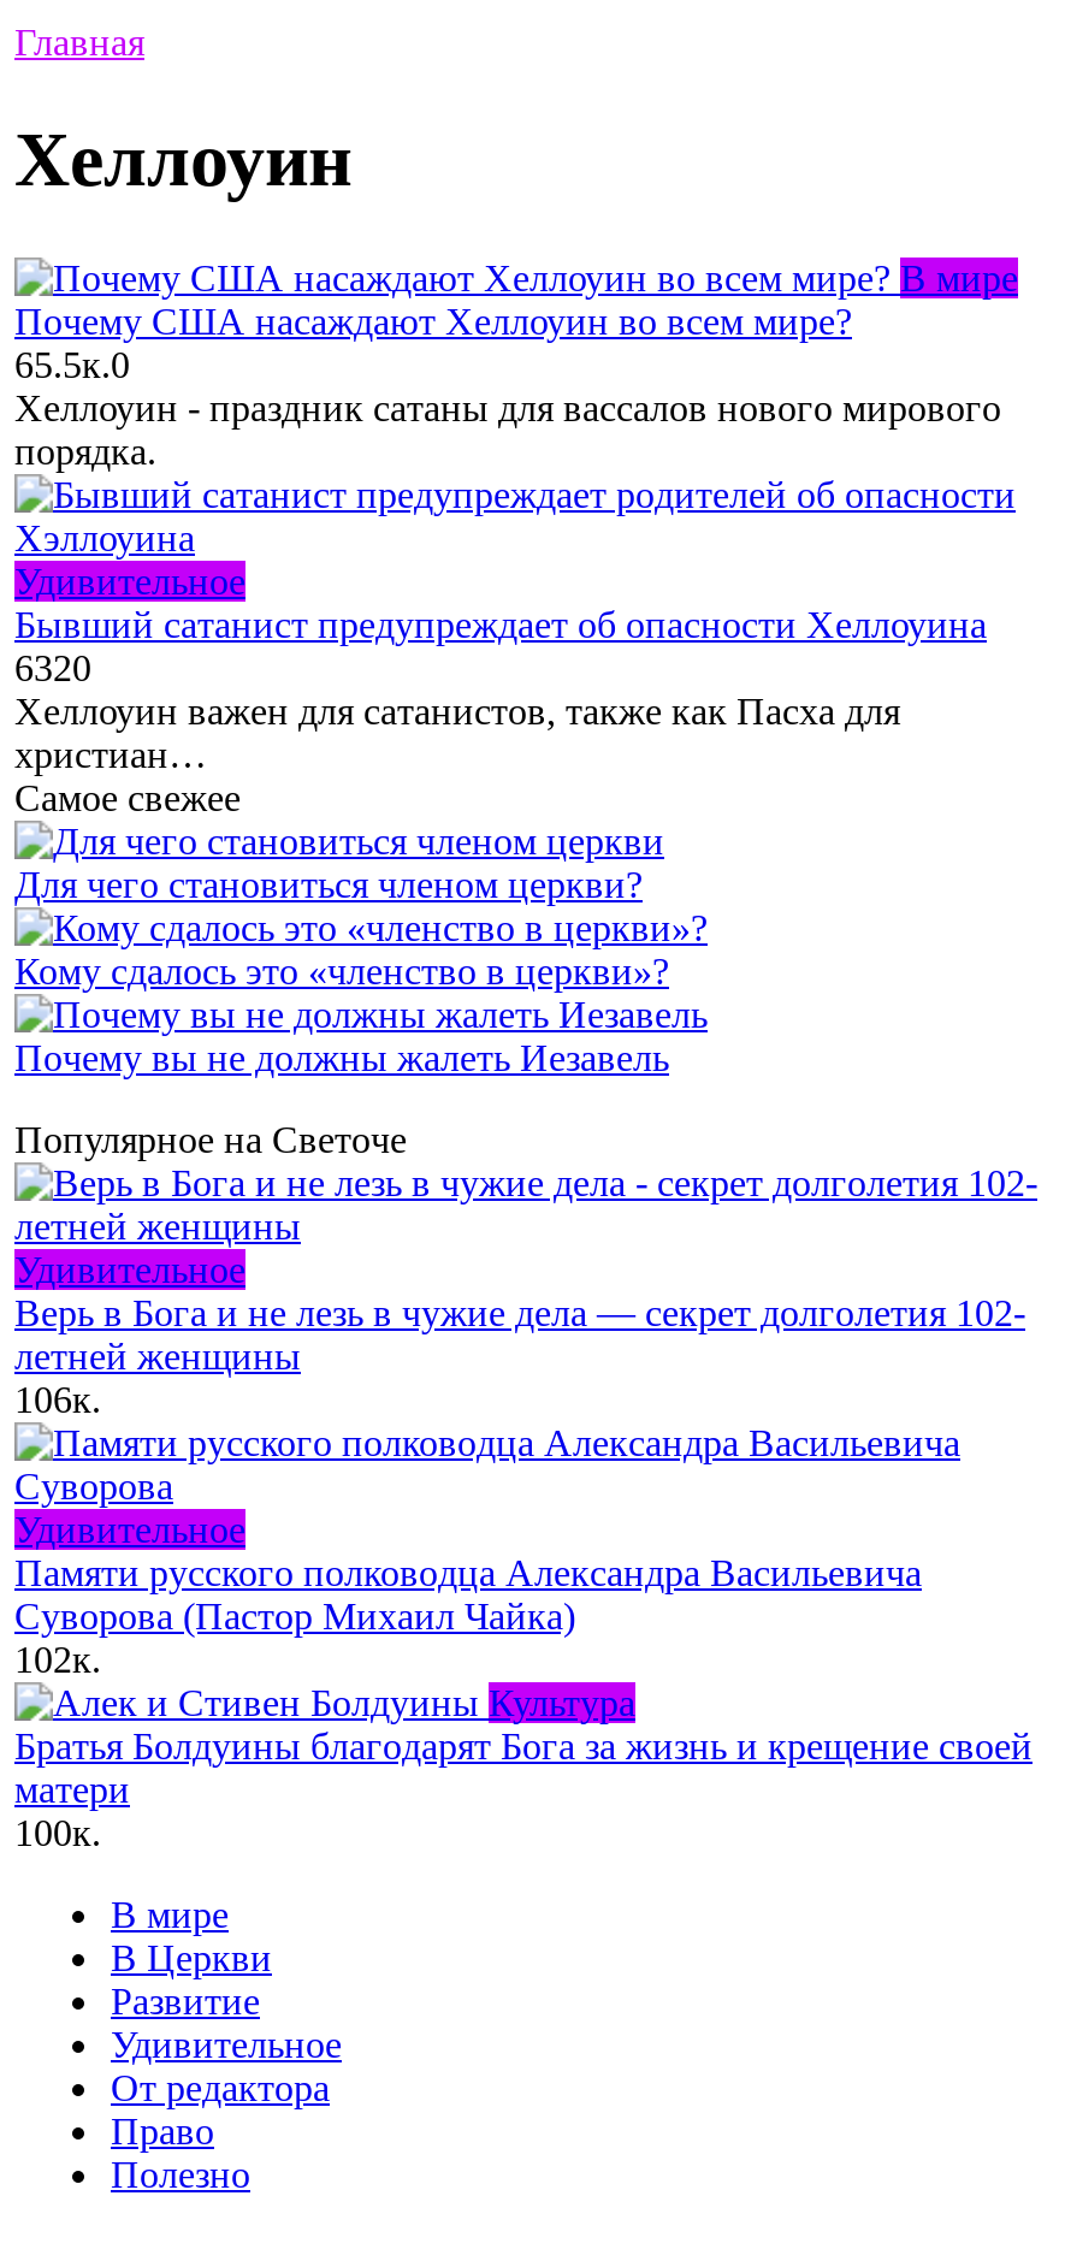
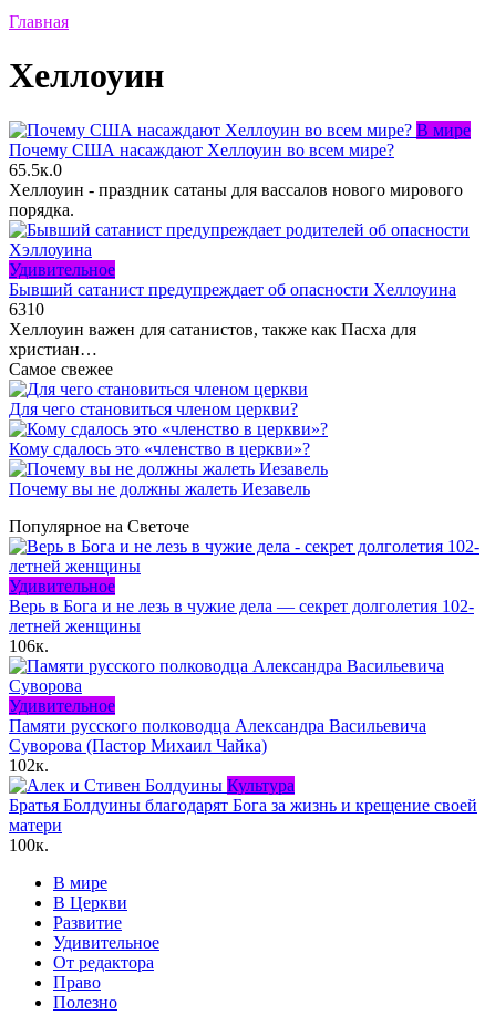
- 6320
+ 6310
